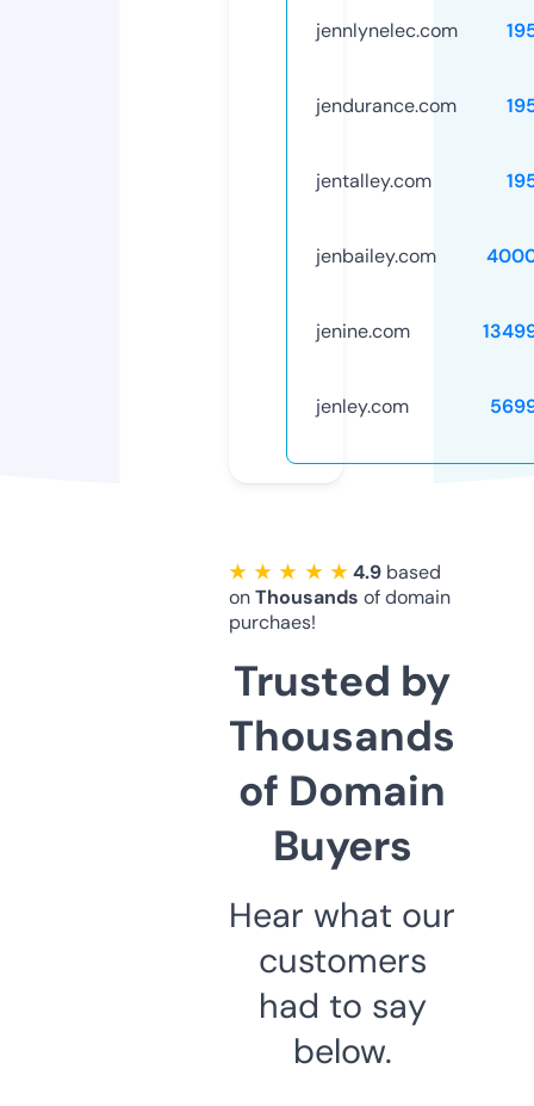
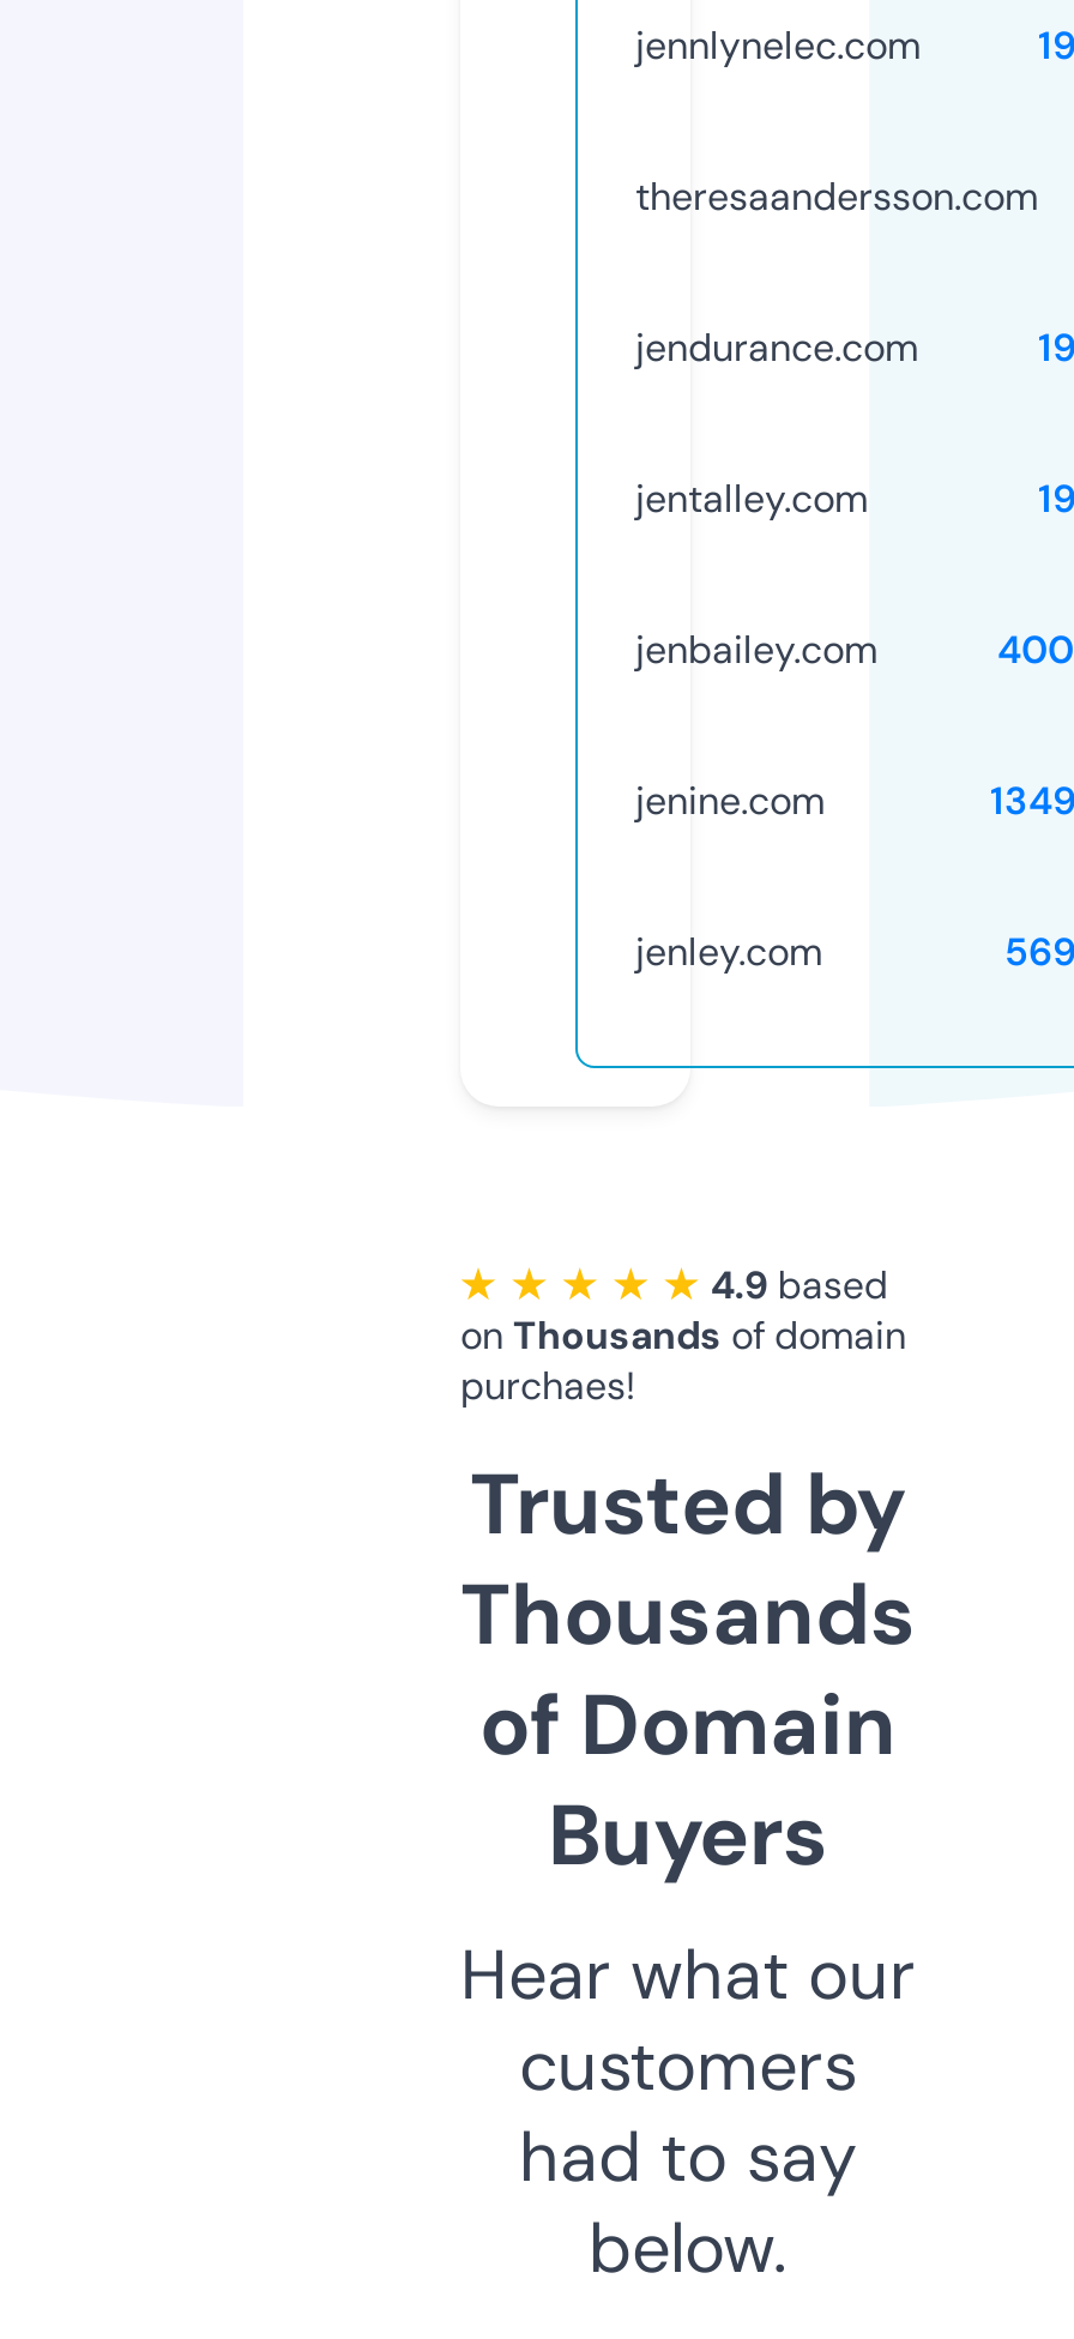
+ theresaandersson.com
